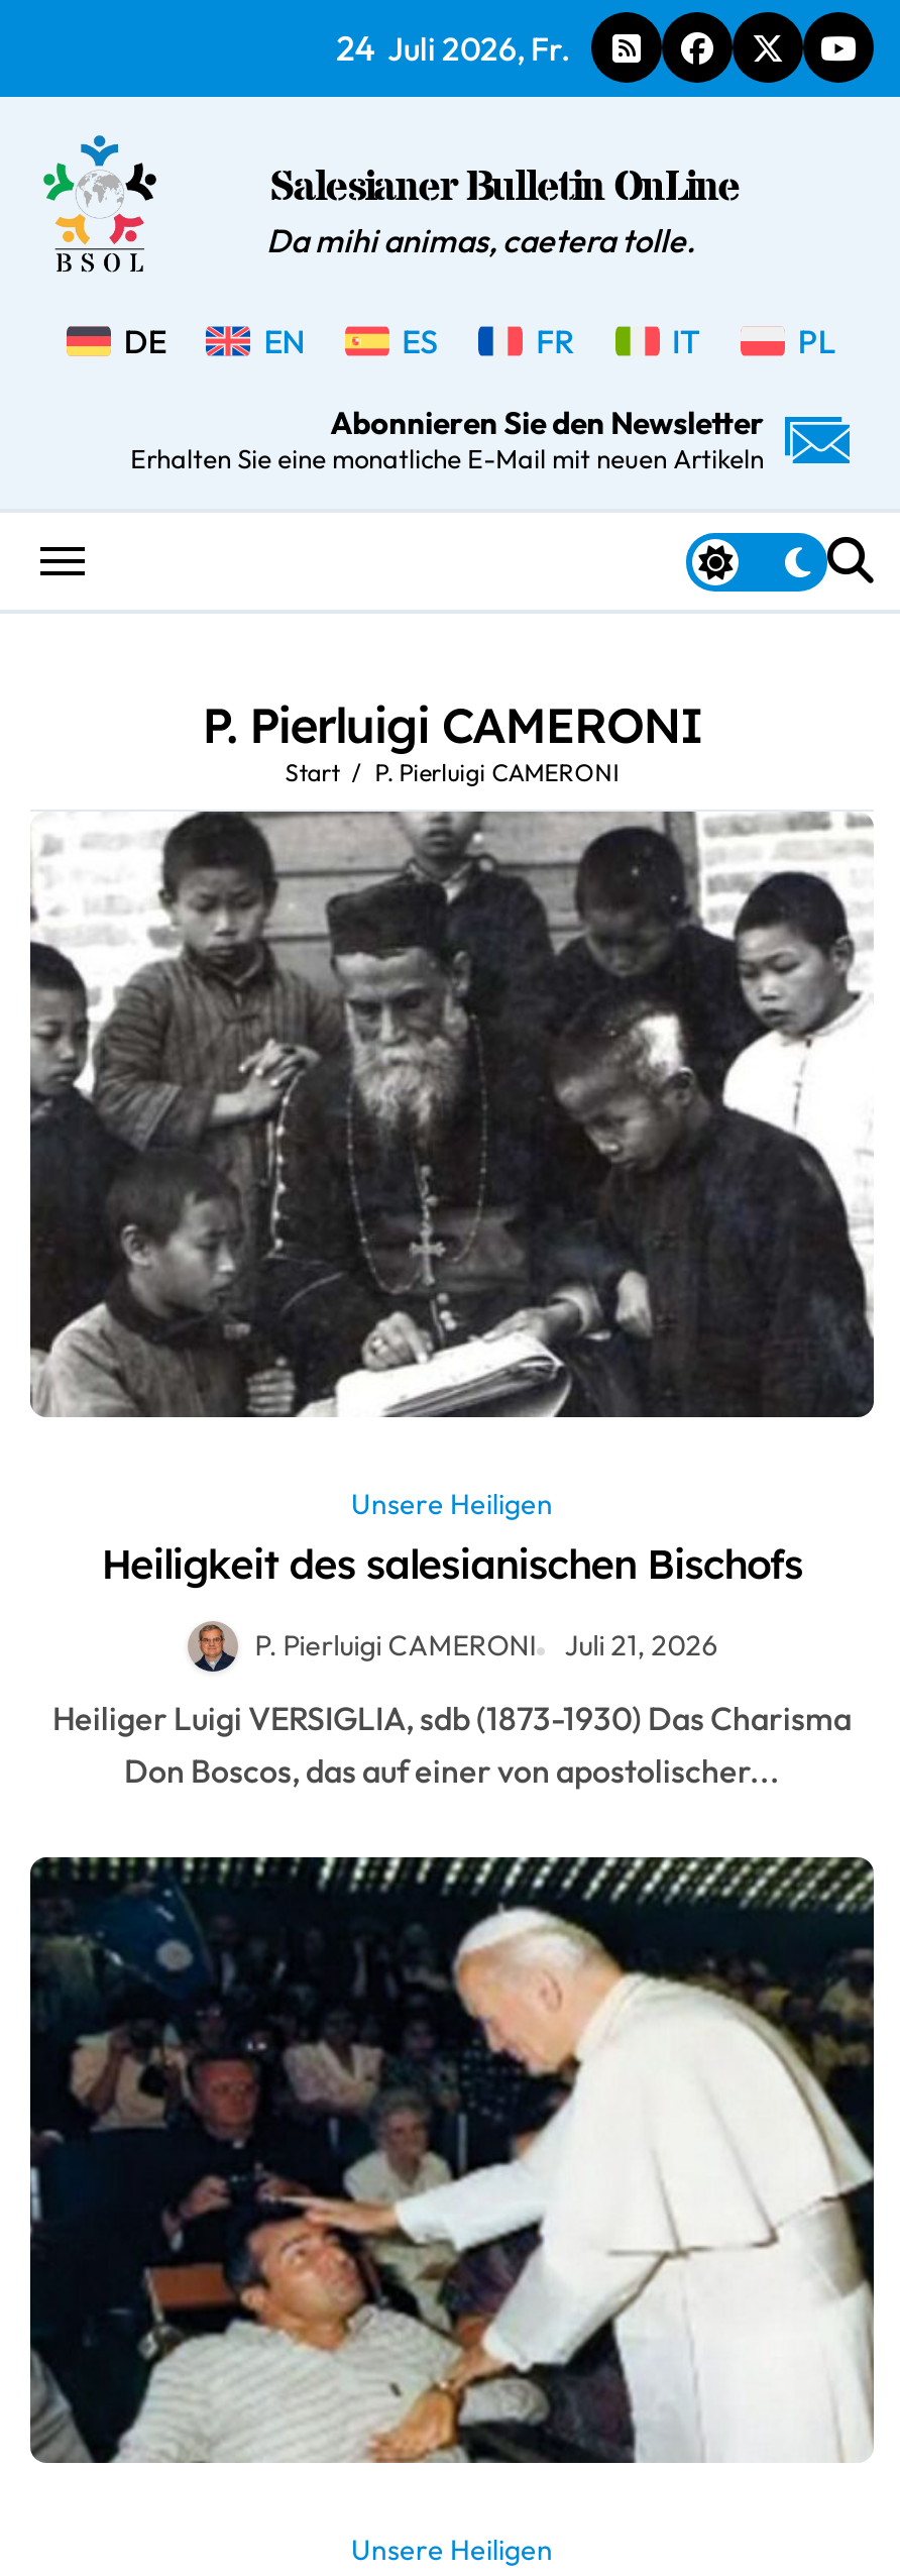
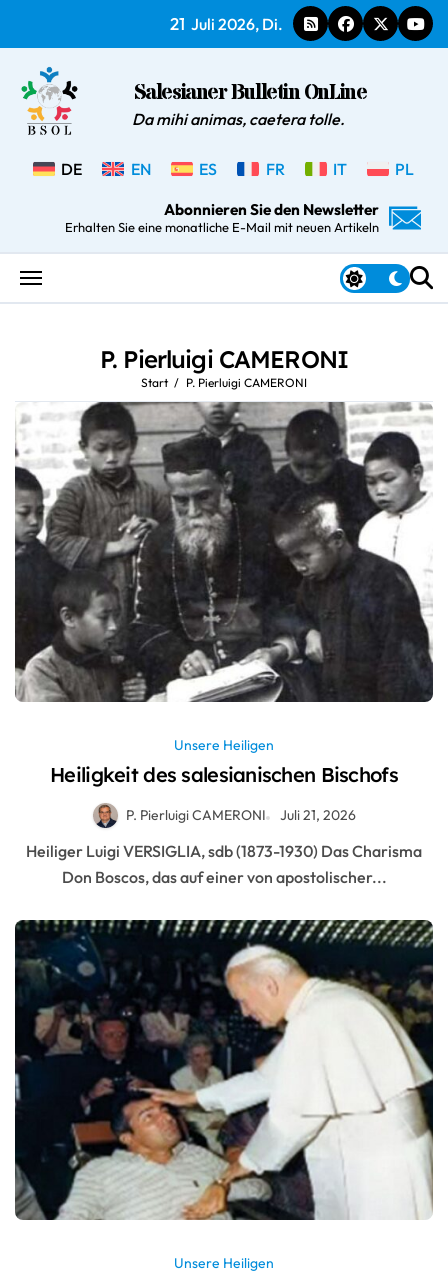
- 24 Juli 2026, Fr.
+ 21 Juli 2026, Di.
